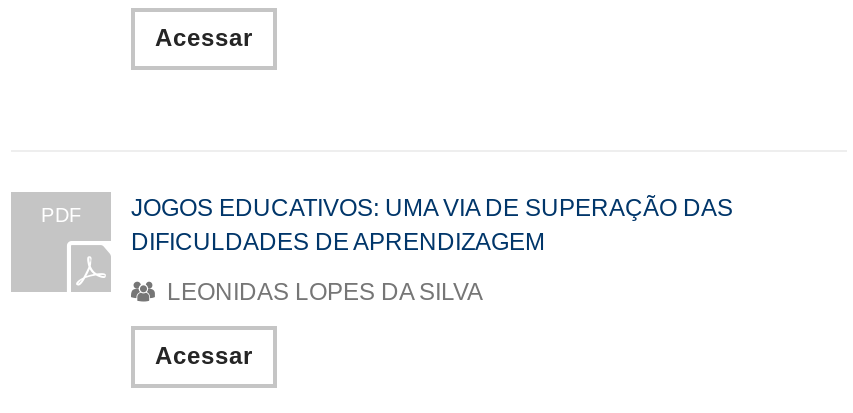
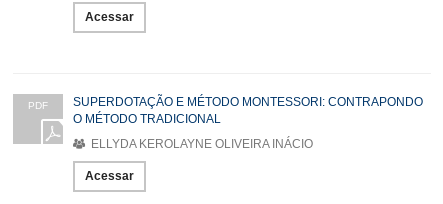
- JOGOS EDUCATIVOS: UMA VIA DE SUPERAÇÃO DAS
- DIFICULDADES DE APRENDIZAGEM
+ SUPERDOTAÇÃO E MÉTODO MONTESSORI: CONTRAPONDO
+ O MÉTODO TRADICIONAL

- LEONIDAS LOPES DA SILVA
+ ELLYDA KEROLAYNE OLIVEIRA INÁCIO
